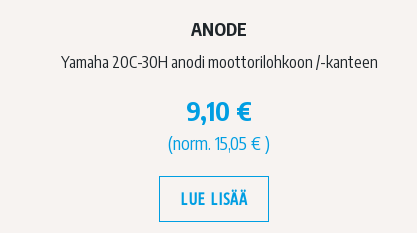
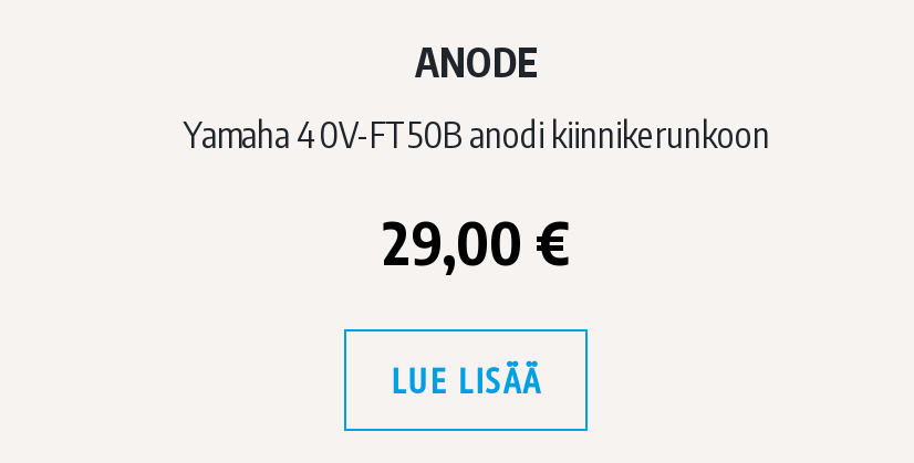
- Yamaha 20C-30H anodi moottorilohkoon /-kanteen
+ Yamaha 40V-FT50B anodi kiinnikerunkoon

- 9,10 €
- (norm. 15,05 €)
+ 29,00 €
